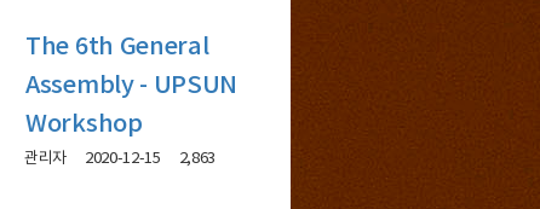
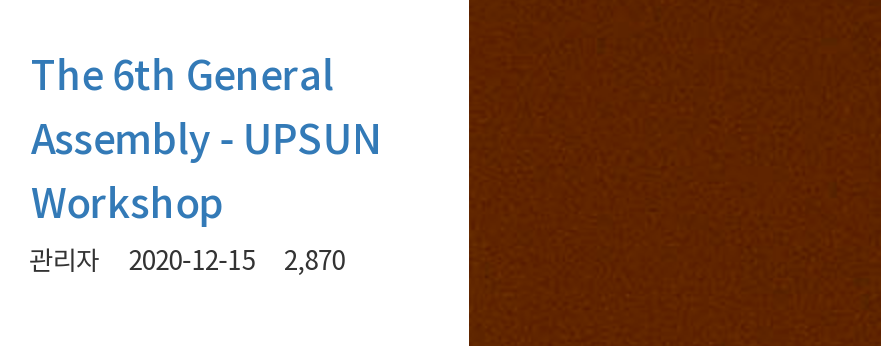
- 관리자 2020-12-15 2,863
+ 관리자 2020-12-15 2,870
